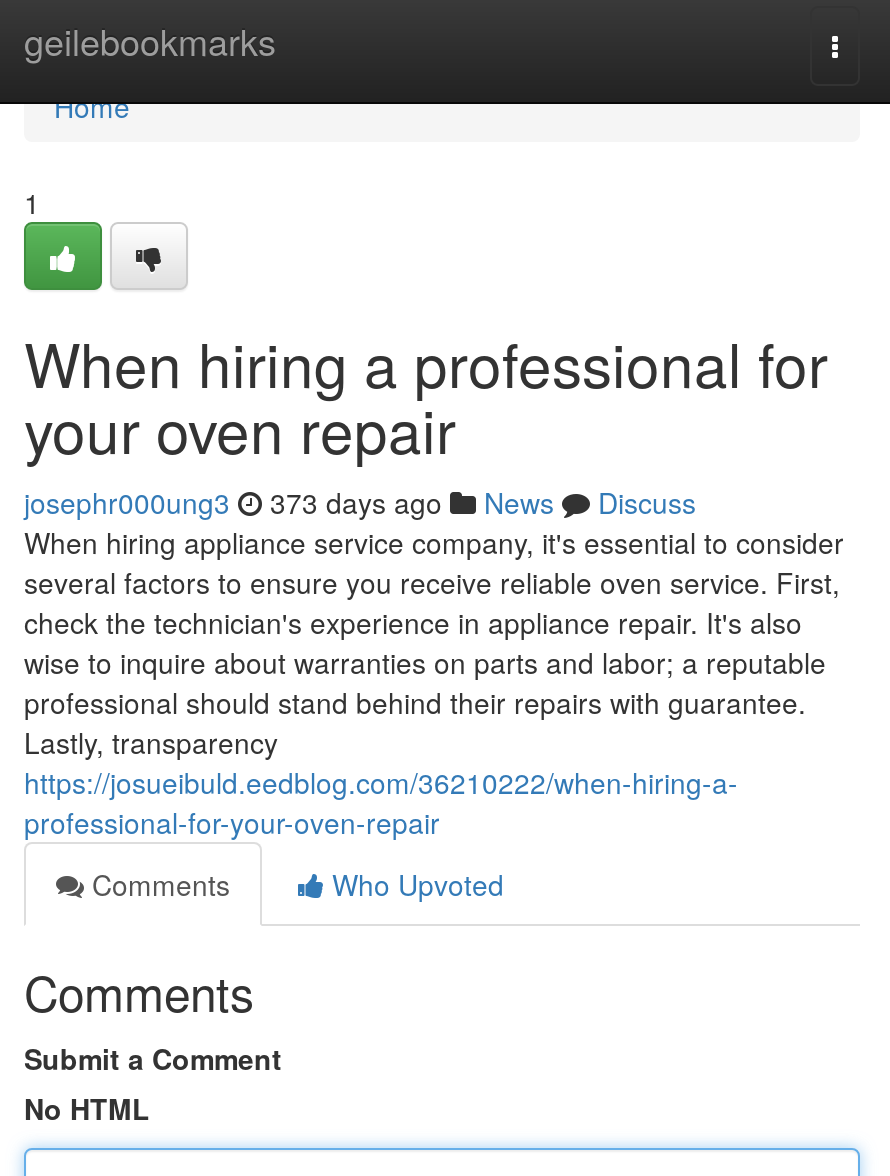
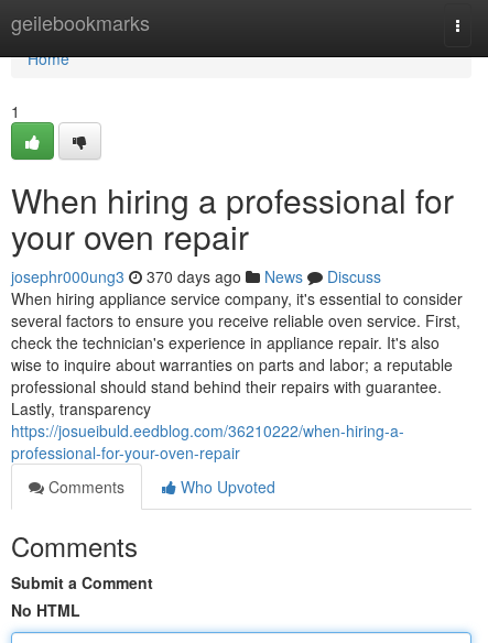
- josephr000ung3 373 days ago News Discuss
+ josephr000ung3 370 days ago News Discuss
